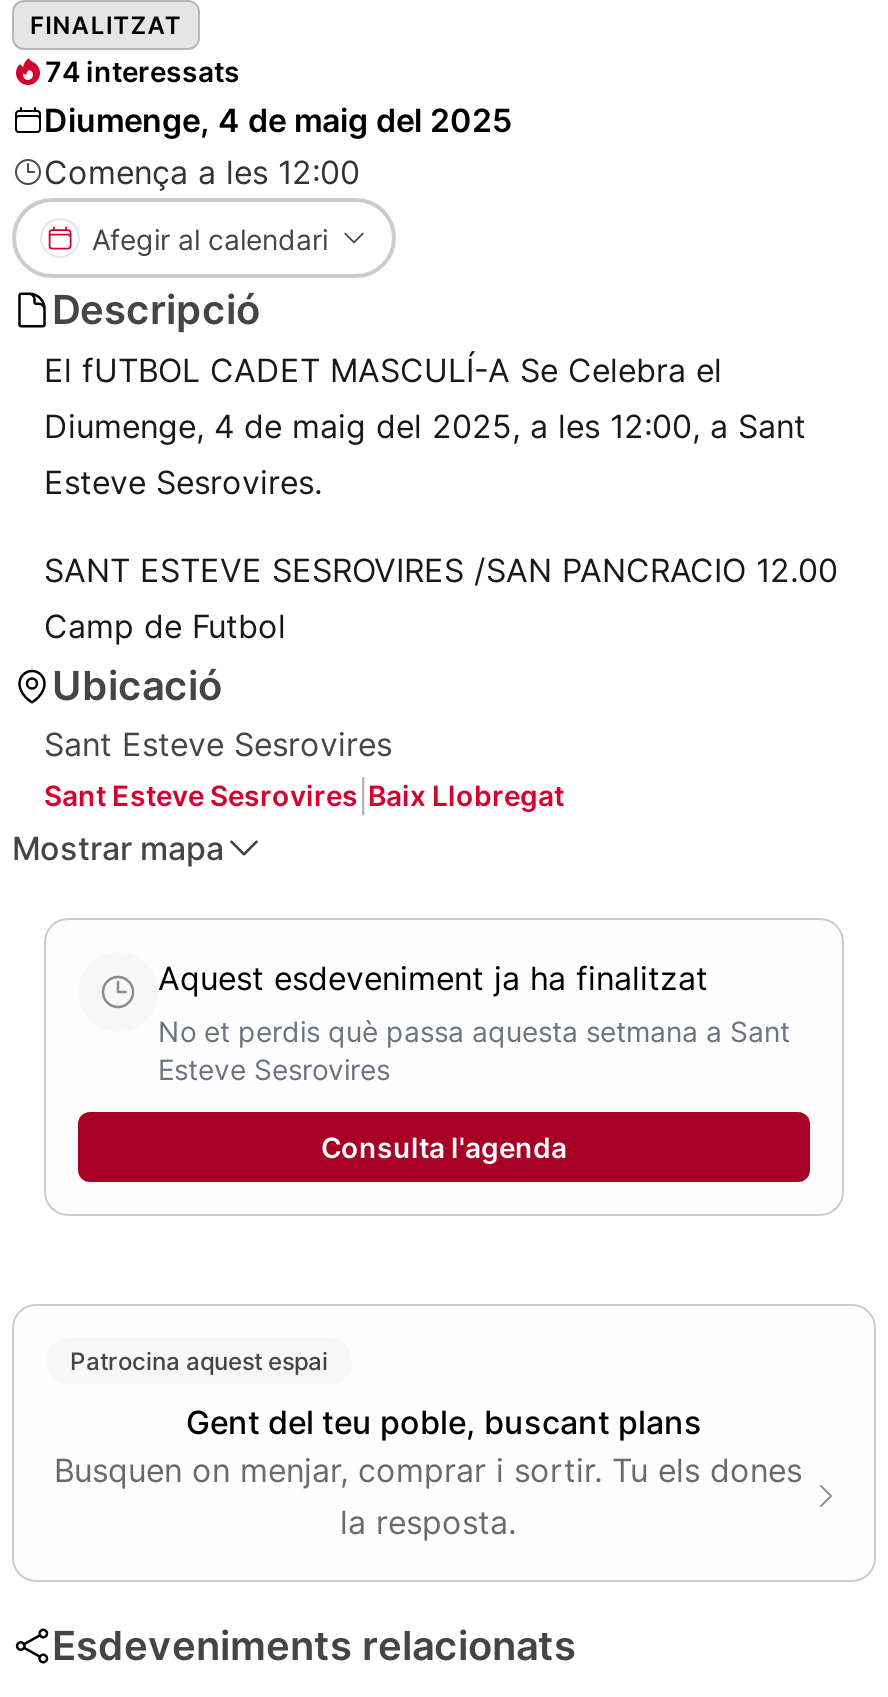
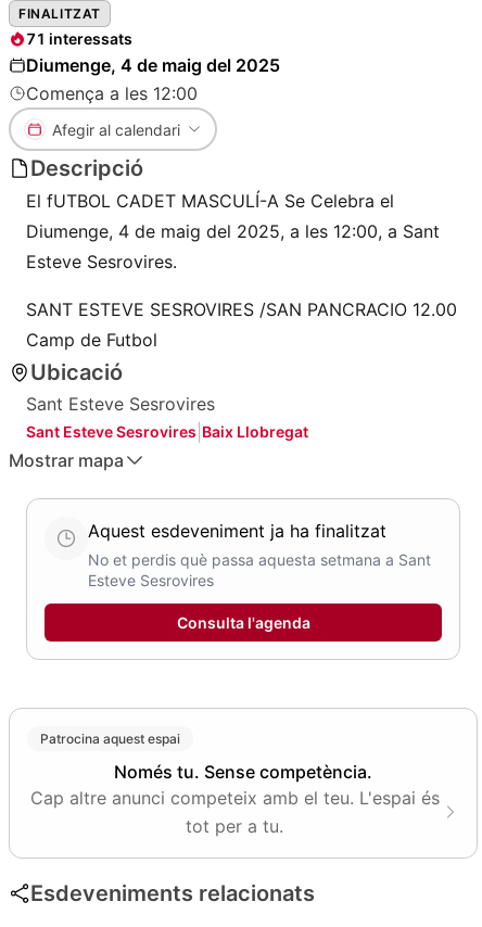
- 74 interessats
+ 71 interessats

- Gent del teu poble, buscant plans
- Busquen on menjar, comprar i sortir. Tu els dones
- la resposta.
+ Només tu. Sense competència.
+ Cap altre anunci competeix amb el teu. L'espai és
+ tot per a tu.
